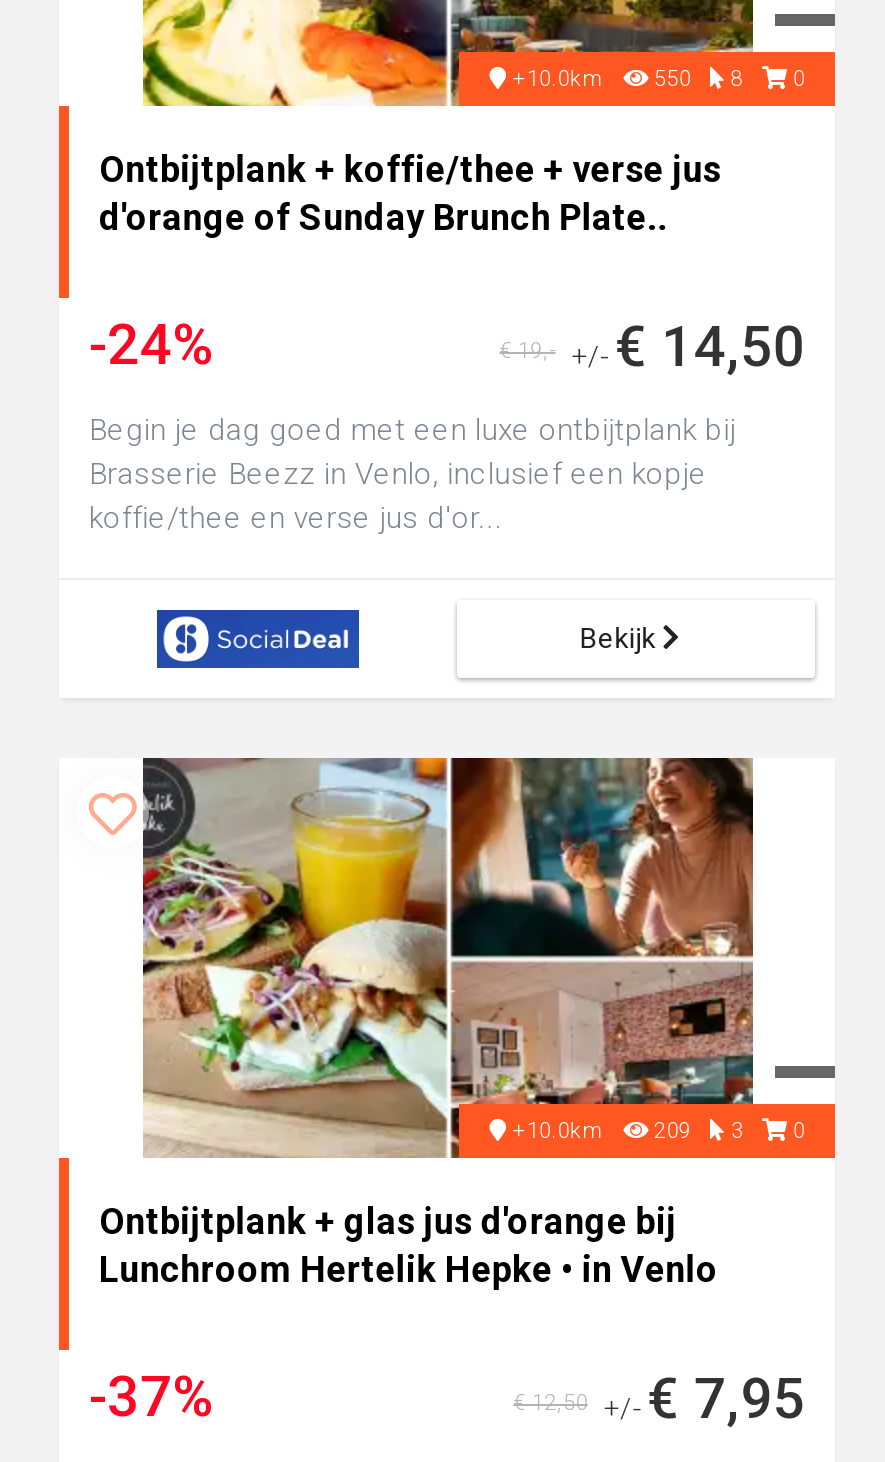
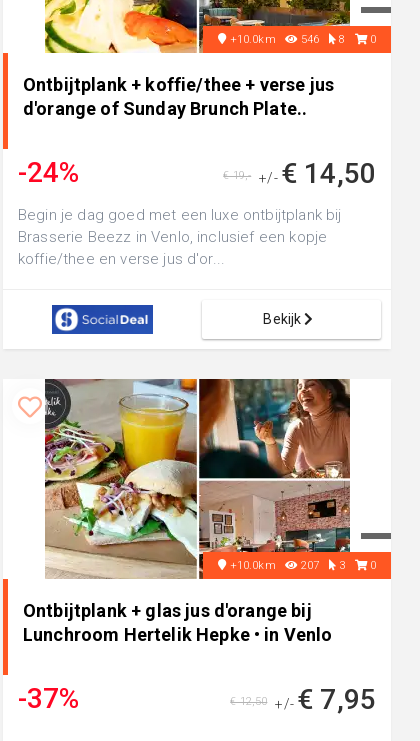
- +10.0km 550 8 0
+ +10.0km 546 8 0

- +10.0km 209 3 0
+ +10.0km 207 3 0
